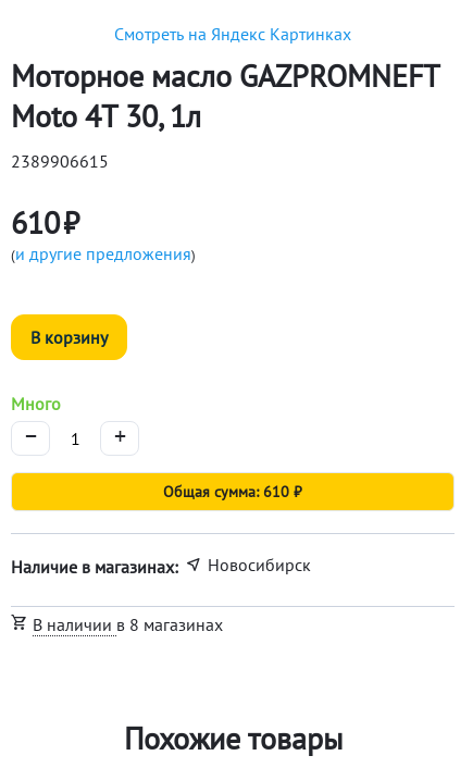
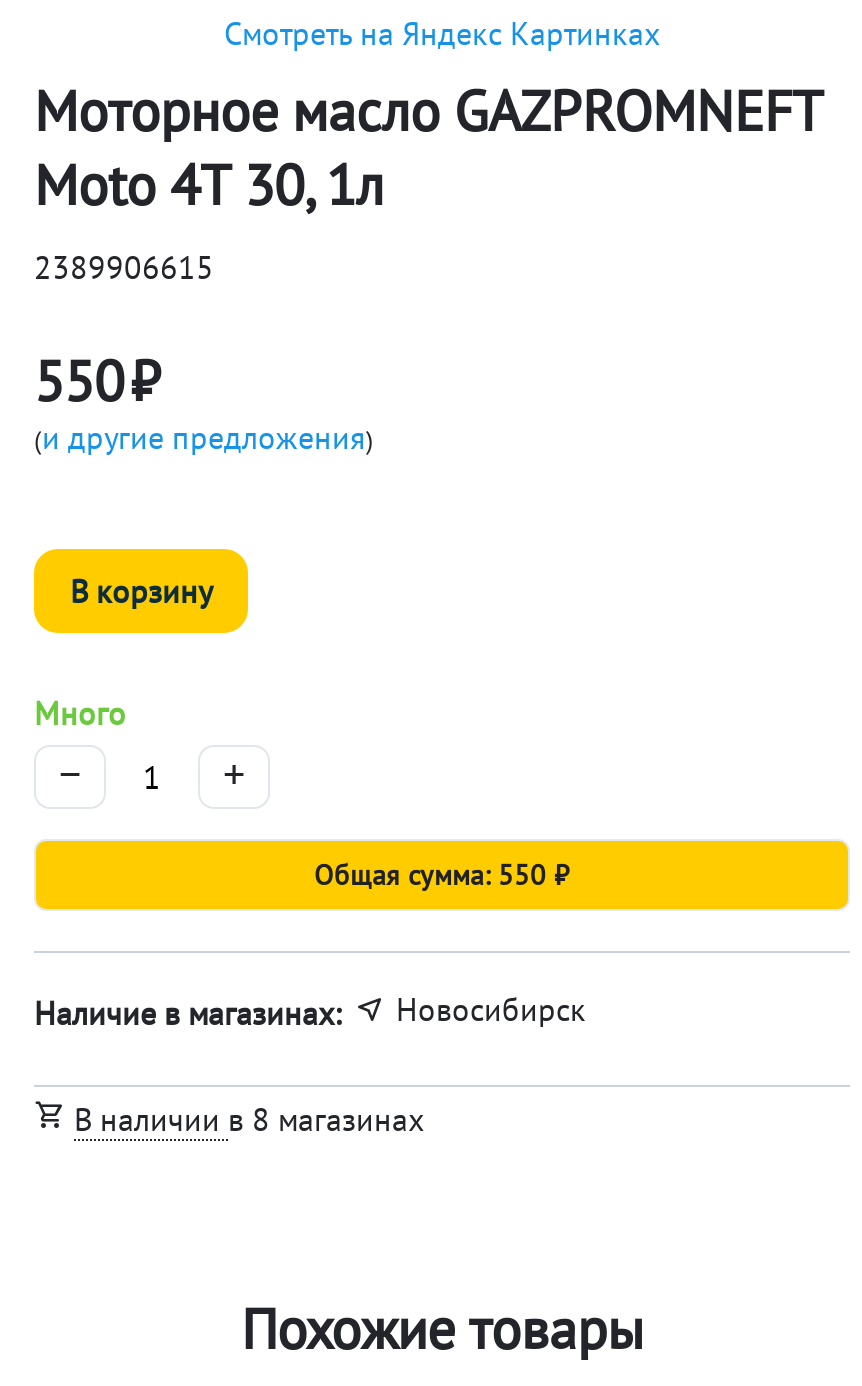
- 610 ₽
+ 550 ₽

- Общая сумма: 610 ₽
+ Общая сумма: 550 ₽
